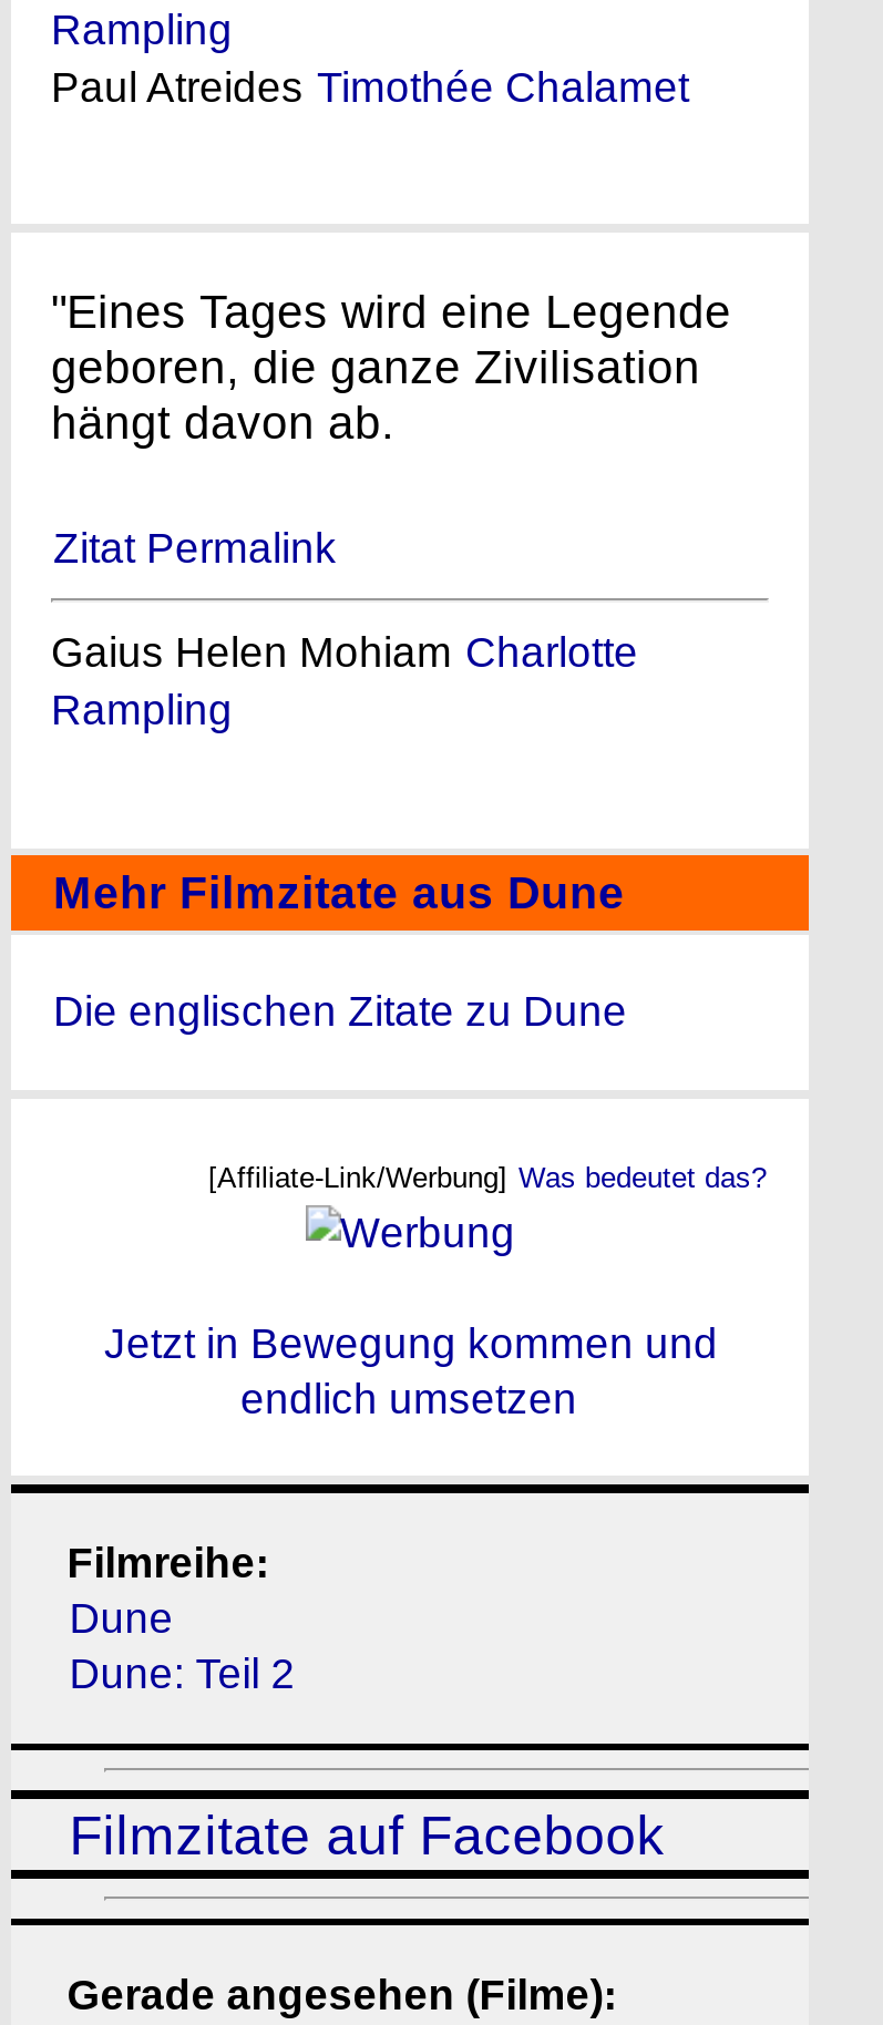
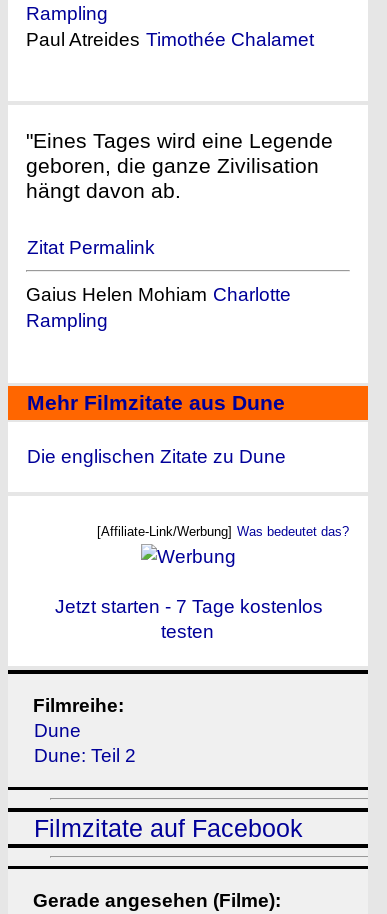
- Jetzt in Bewegung kommen und
- endlich umsetzen
+ Jetzt starten - 7 Tage kostenlos
+ testen
